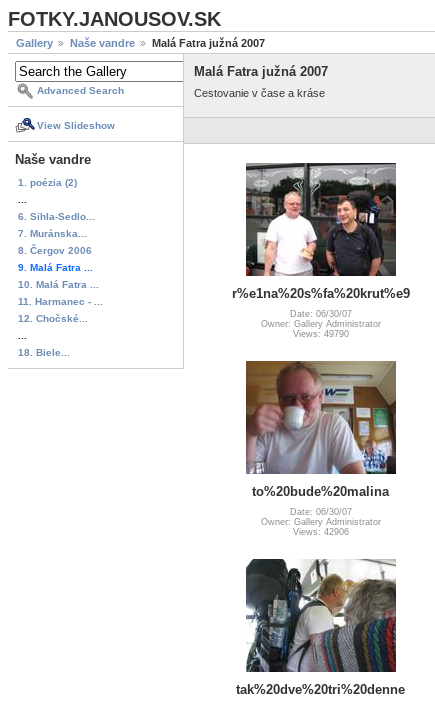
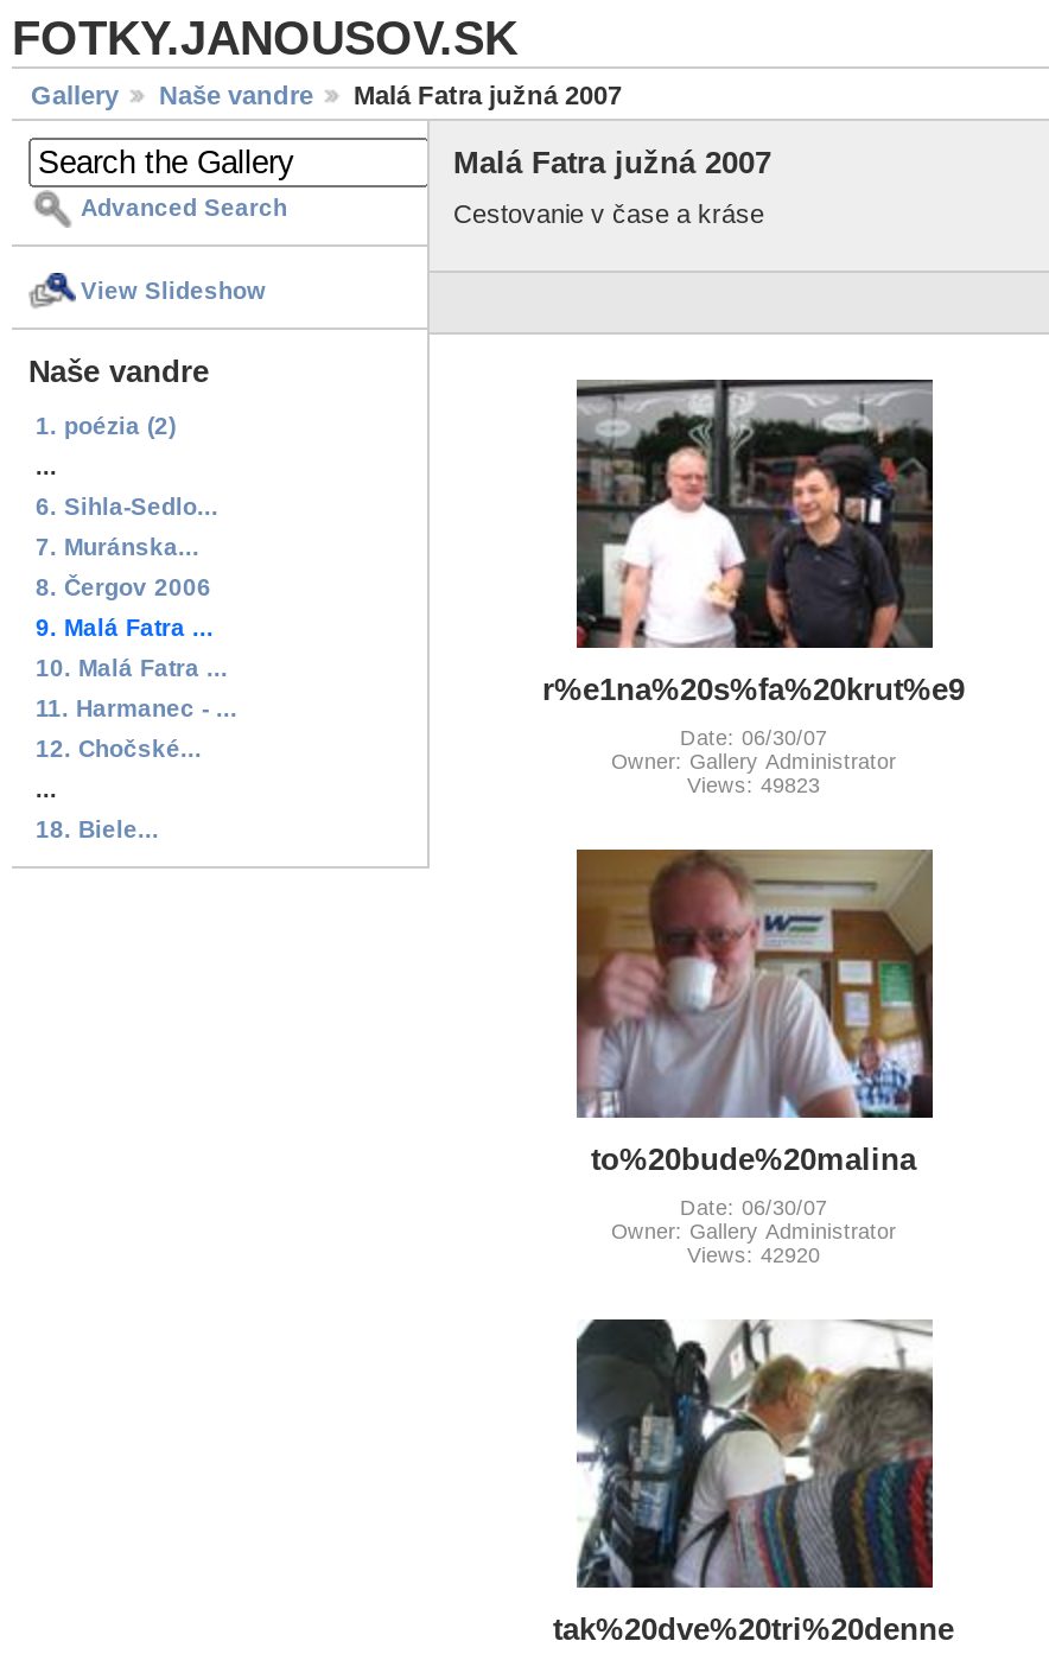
- Views: 49790
+ Views: 49823

- Views: 42906
+ Views: 42920
